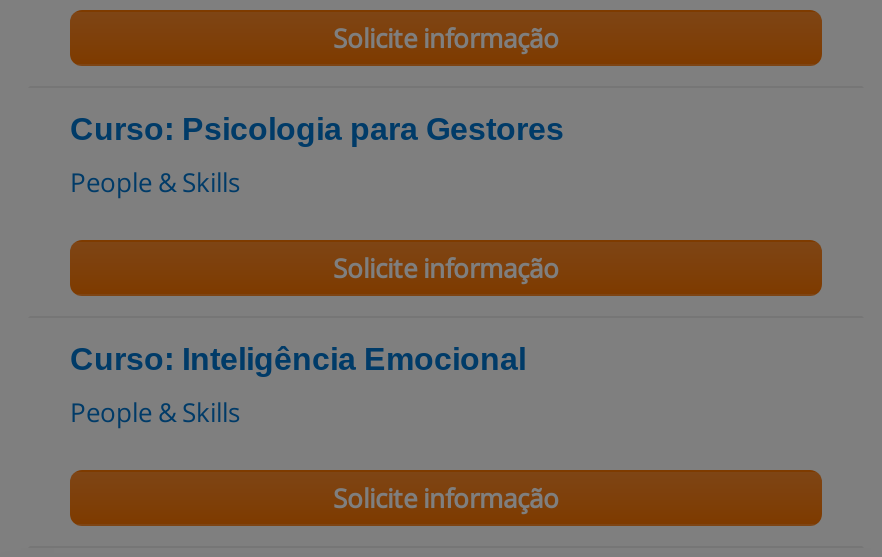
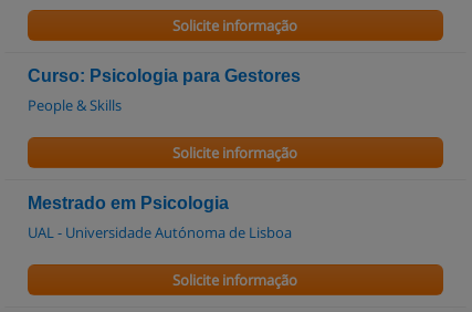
- Curso: Inteligência Emocional
+ Mestrado em Psicologia

- People & Skills
+ UAL - Universidade Autónoma de Lisboa
